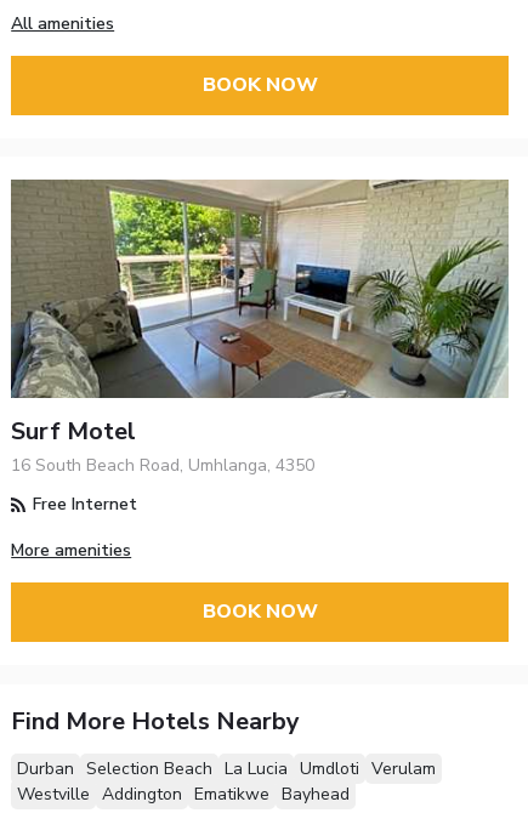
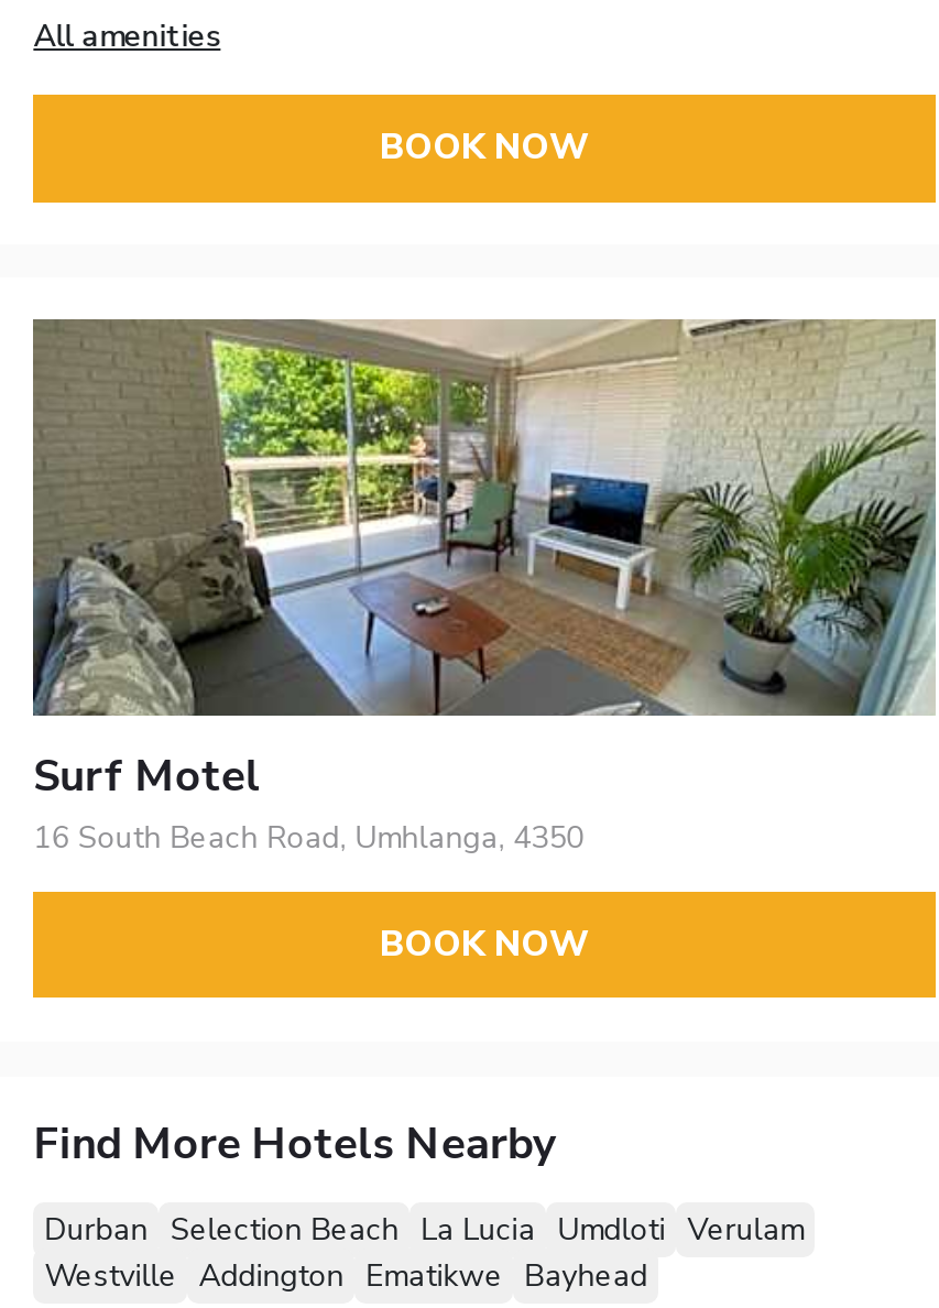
- Free Internet
- More amenities
